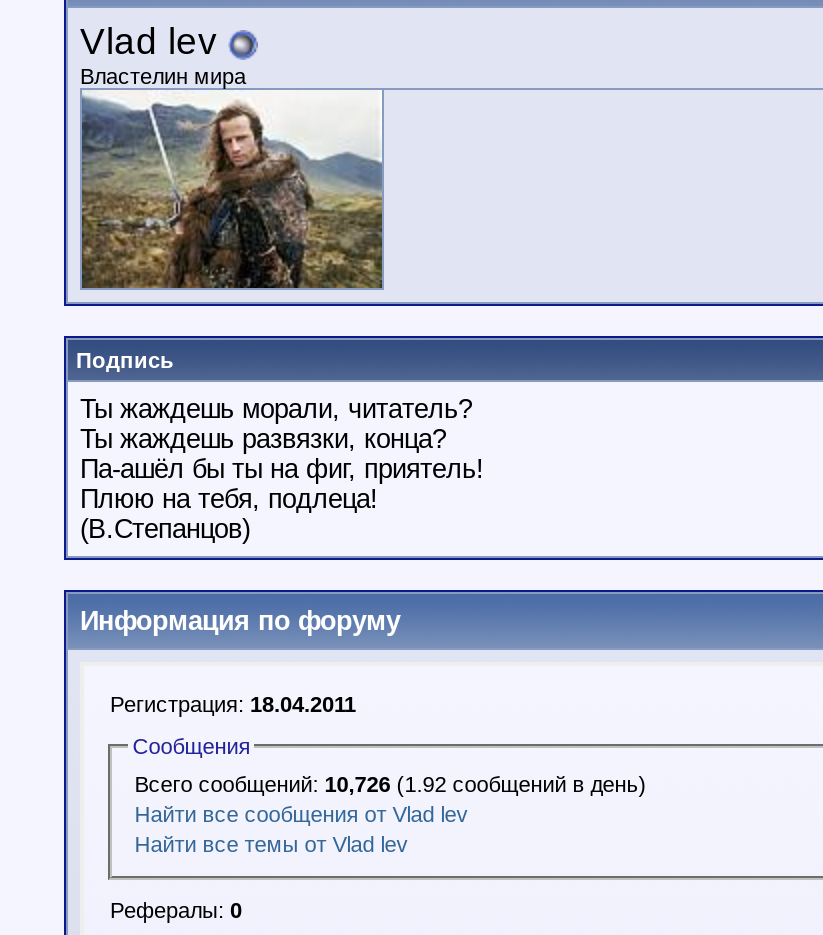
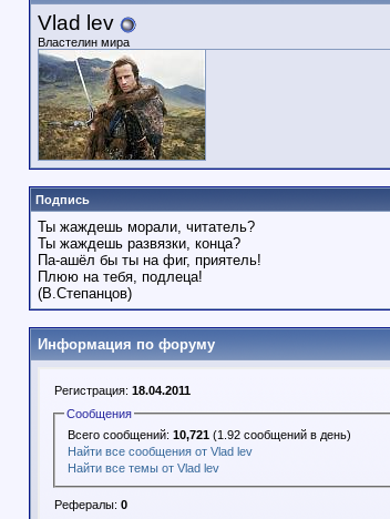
- Всего сообщений: 10,726 (1.92 сообщений в день)
+ Всего сообщений: 10,721 (1.92 сообщений в день)
